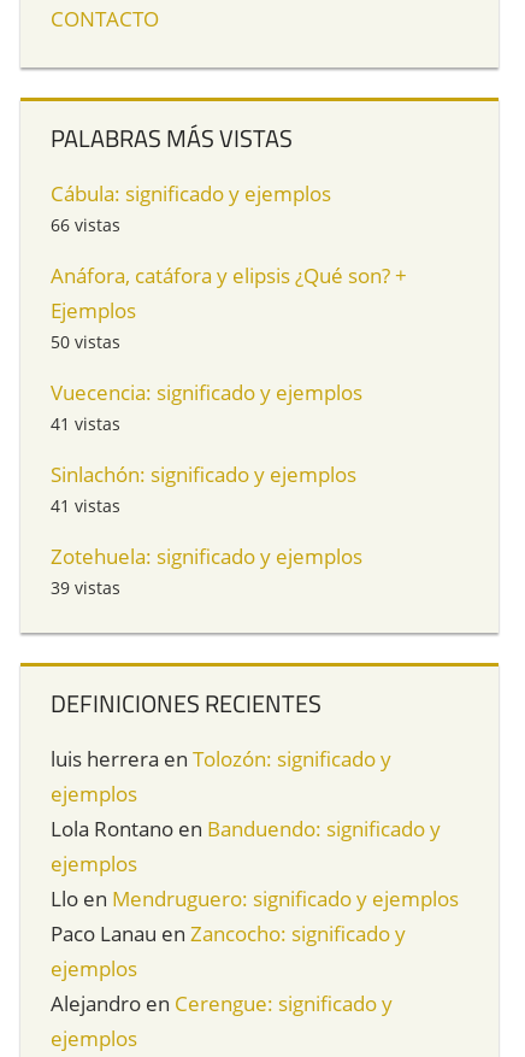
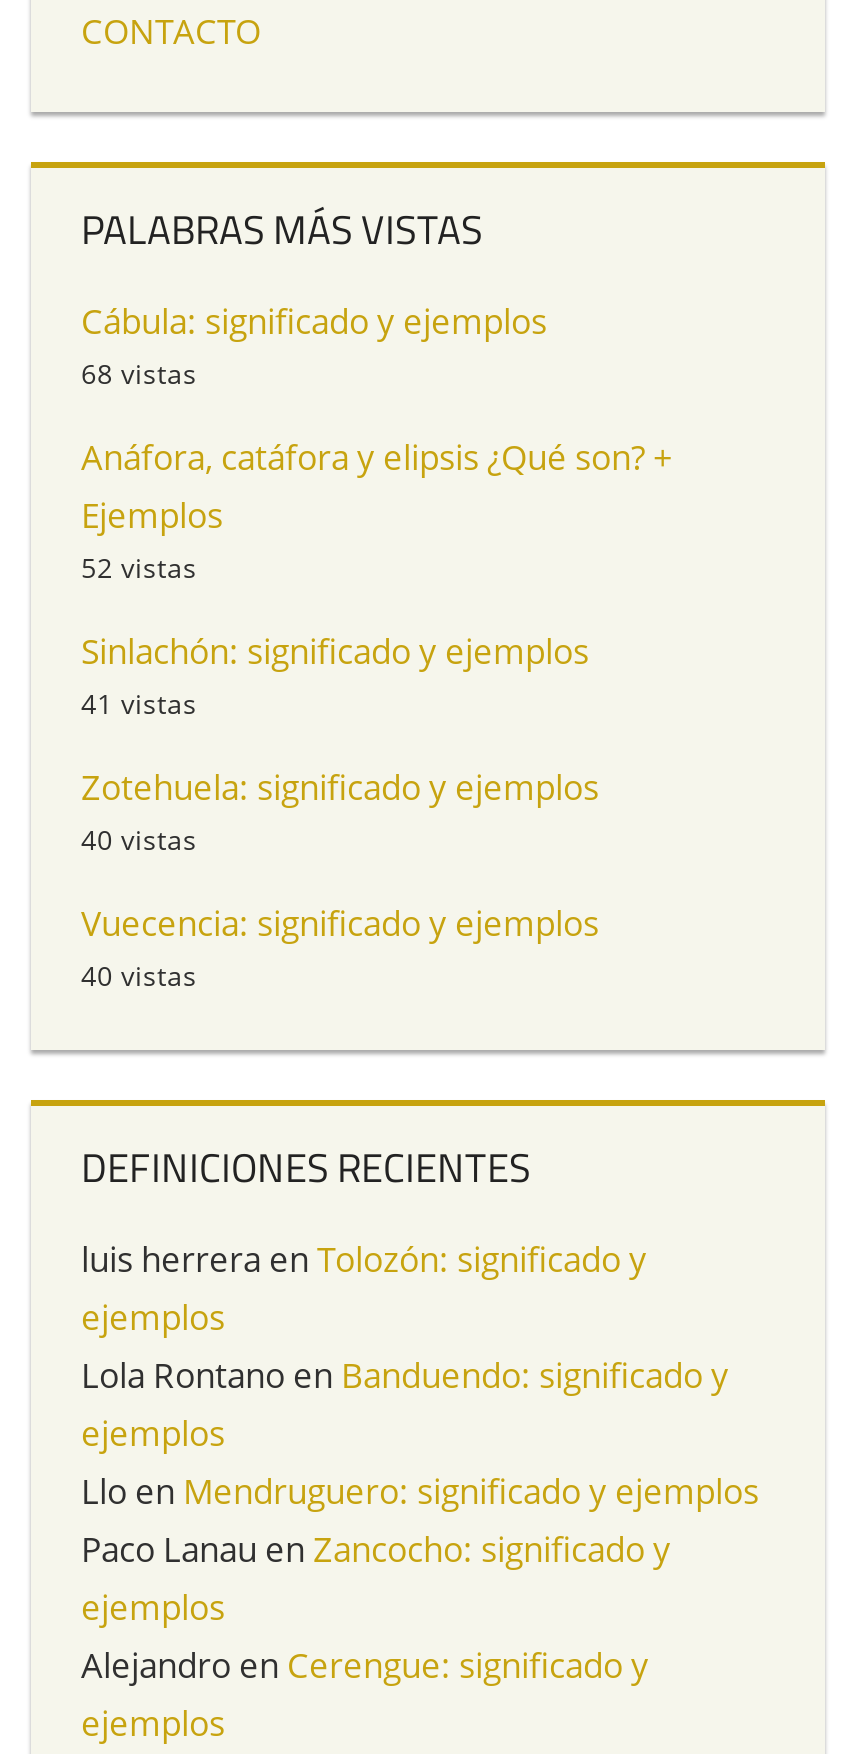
- 66 vistas
+ 68 vistas

- 50 vistas
- 41 vistas
+ 52 vistas

moved down: Vuecencia: significado y ejemplos

moved up: Sinlachón: significado y ejemplos | 41 vistas | Zotehuela: significado y ejemplos

- 39 vistas
+ 40 vistas
+ 40 vistas
